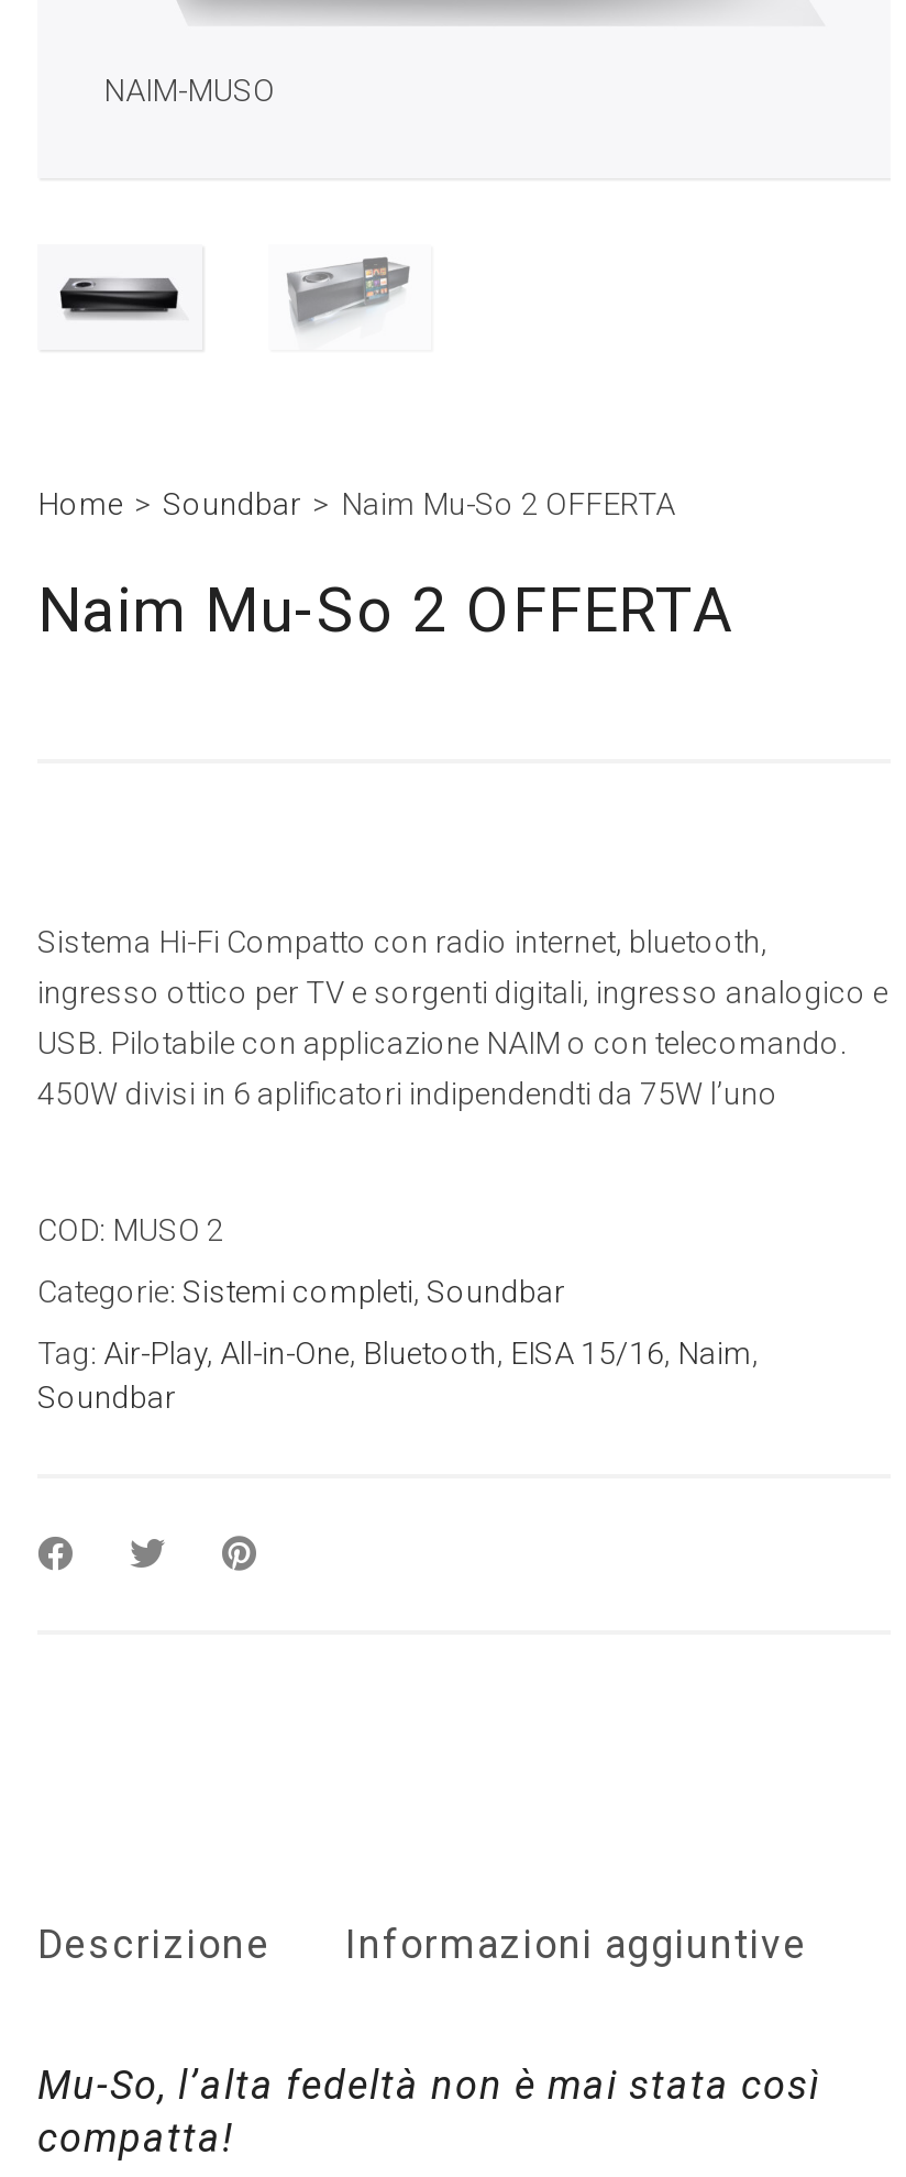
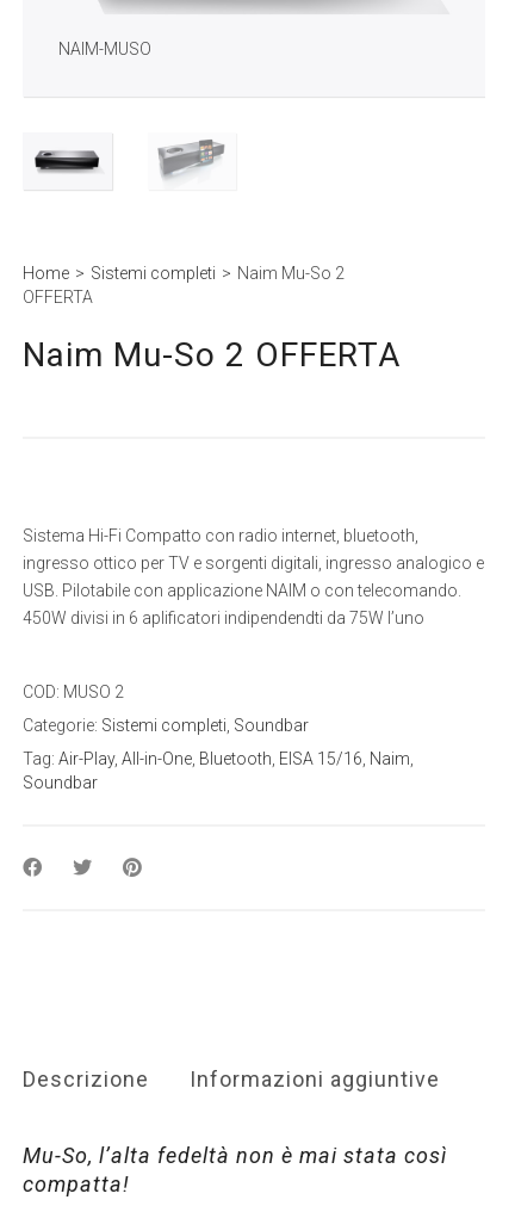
- Home > Soundbar > Naim Mu-So 2 OFFERTA
+ Home > Sistemi completi > Naim Mu-So 2
+ OFFERTA
